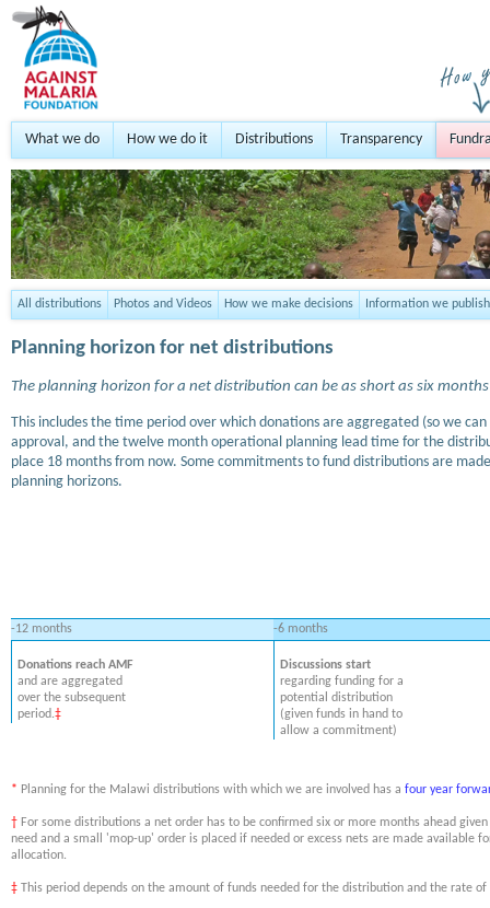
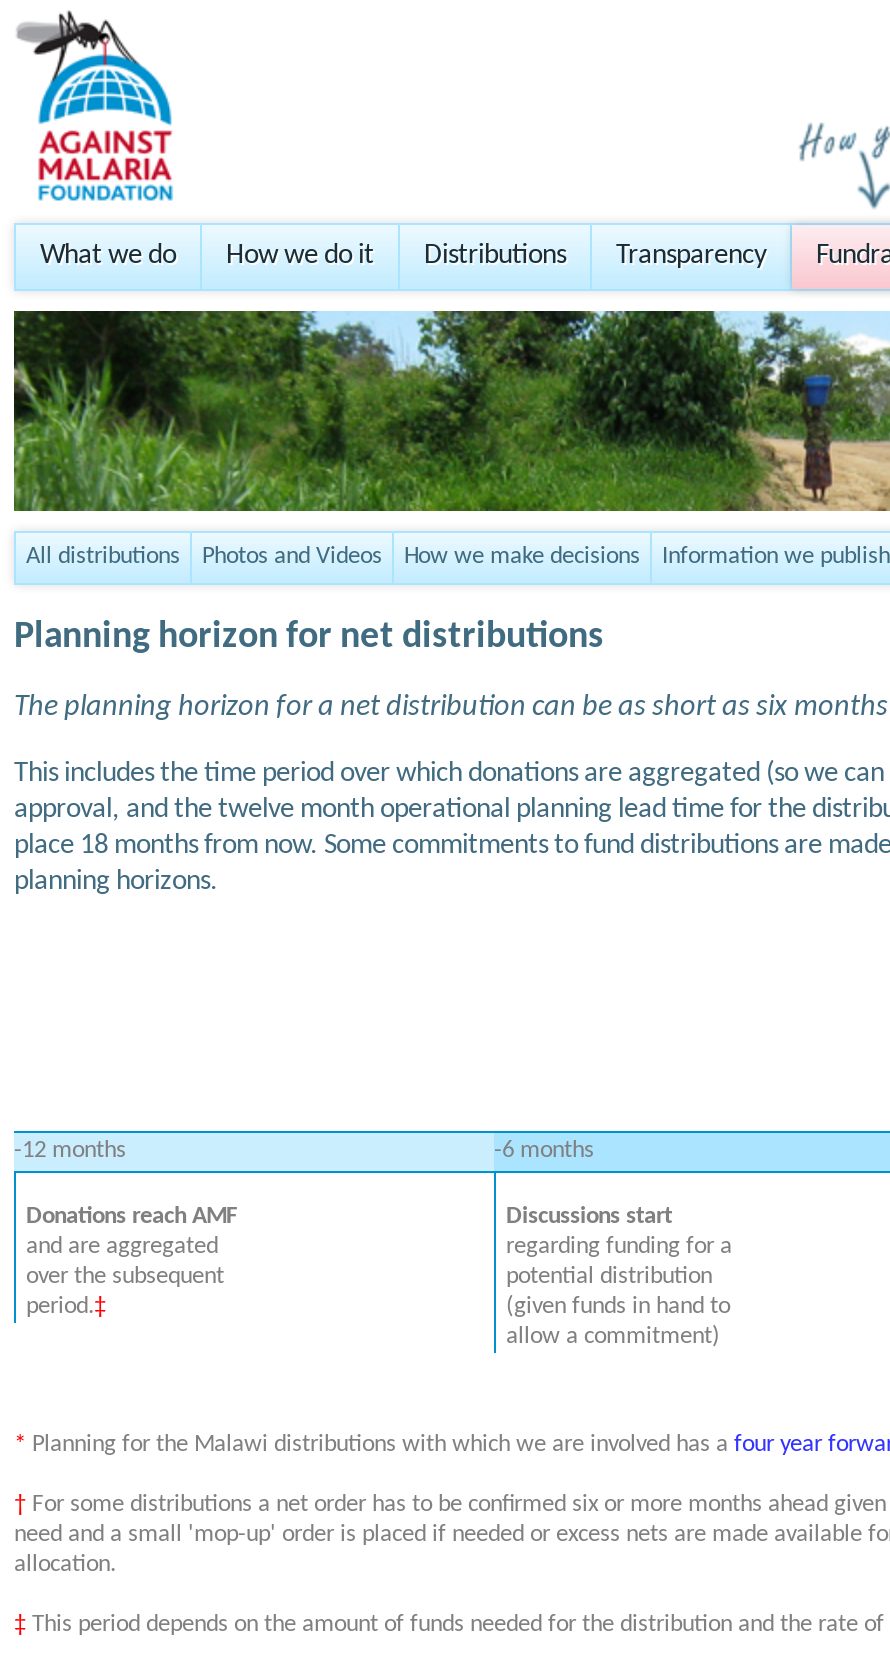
- [image]
+ [image]
